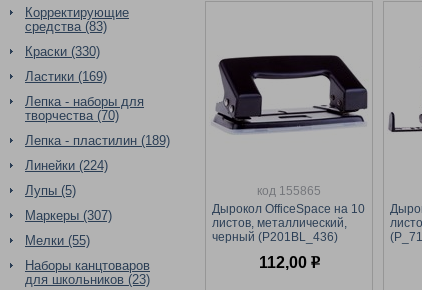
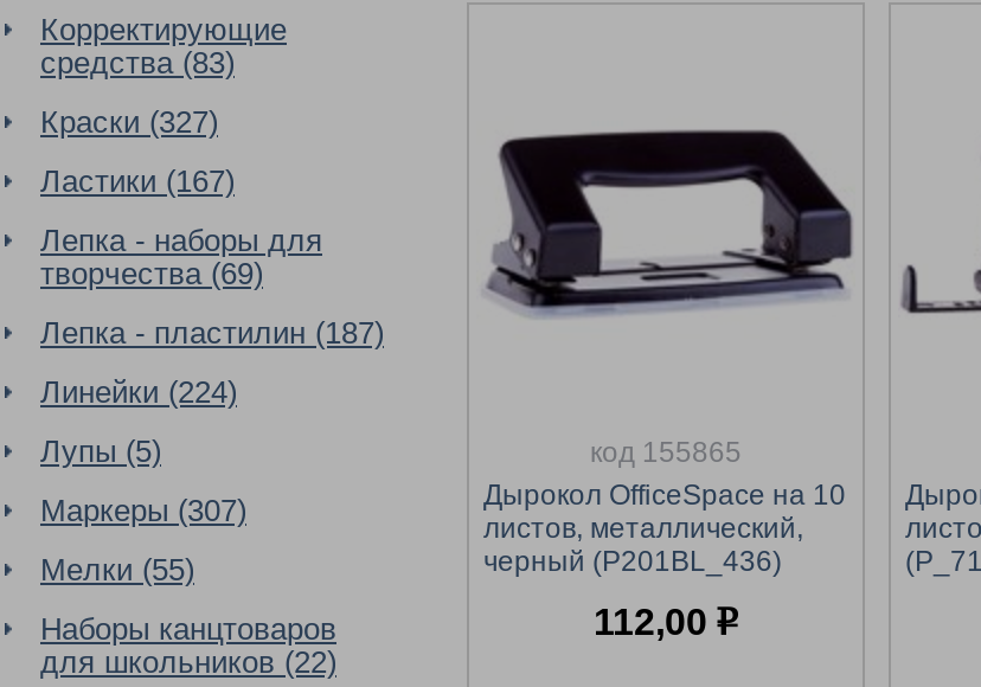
- Краски (330)
+ Краски (327)

- Ластики (169)
+ Ластики (167)

- творчества (70)
+ творчества (69)

- Лепка - пластилин (189)
+ Лепка - пластилин (187)

- для школьников (23)
+ для школьников (22)
